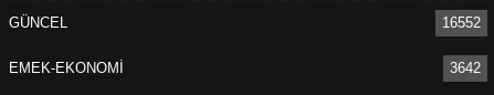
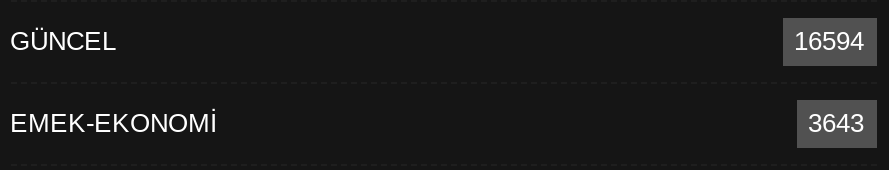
- 16552
+ 16594

- 3642
+ 3643
